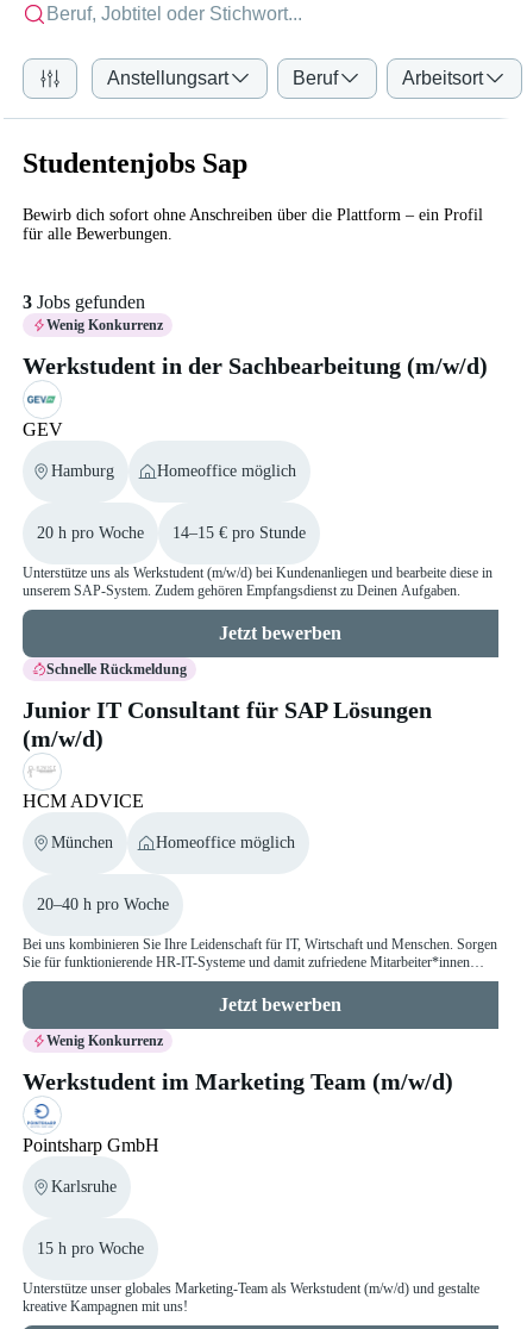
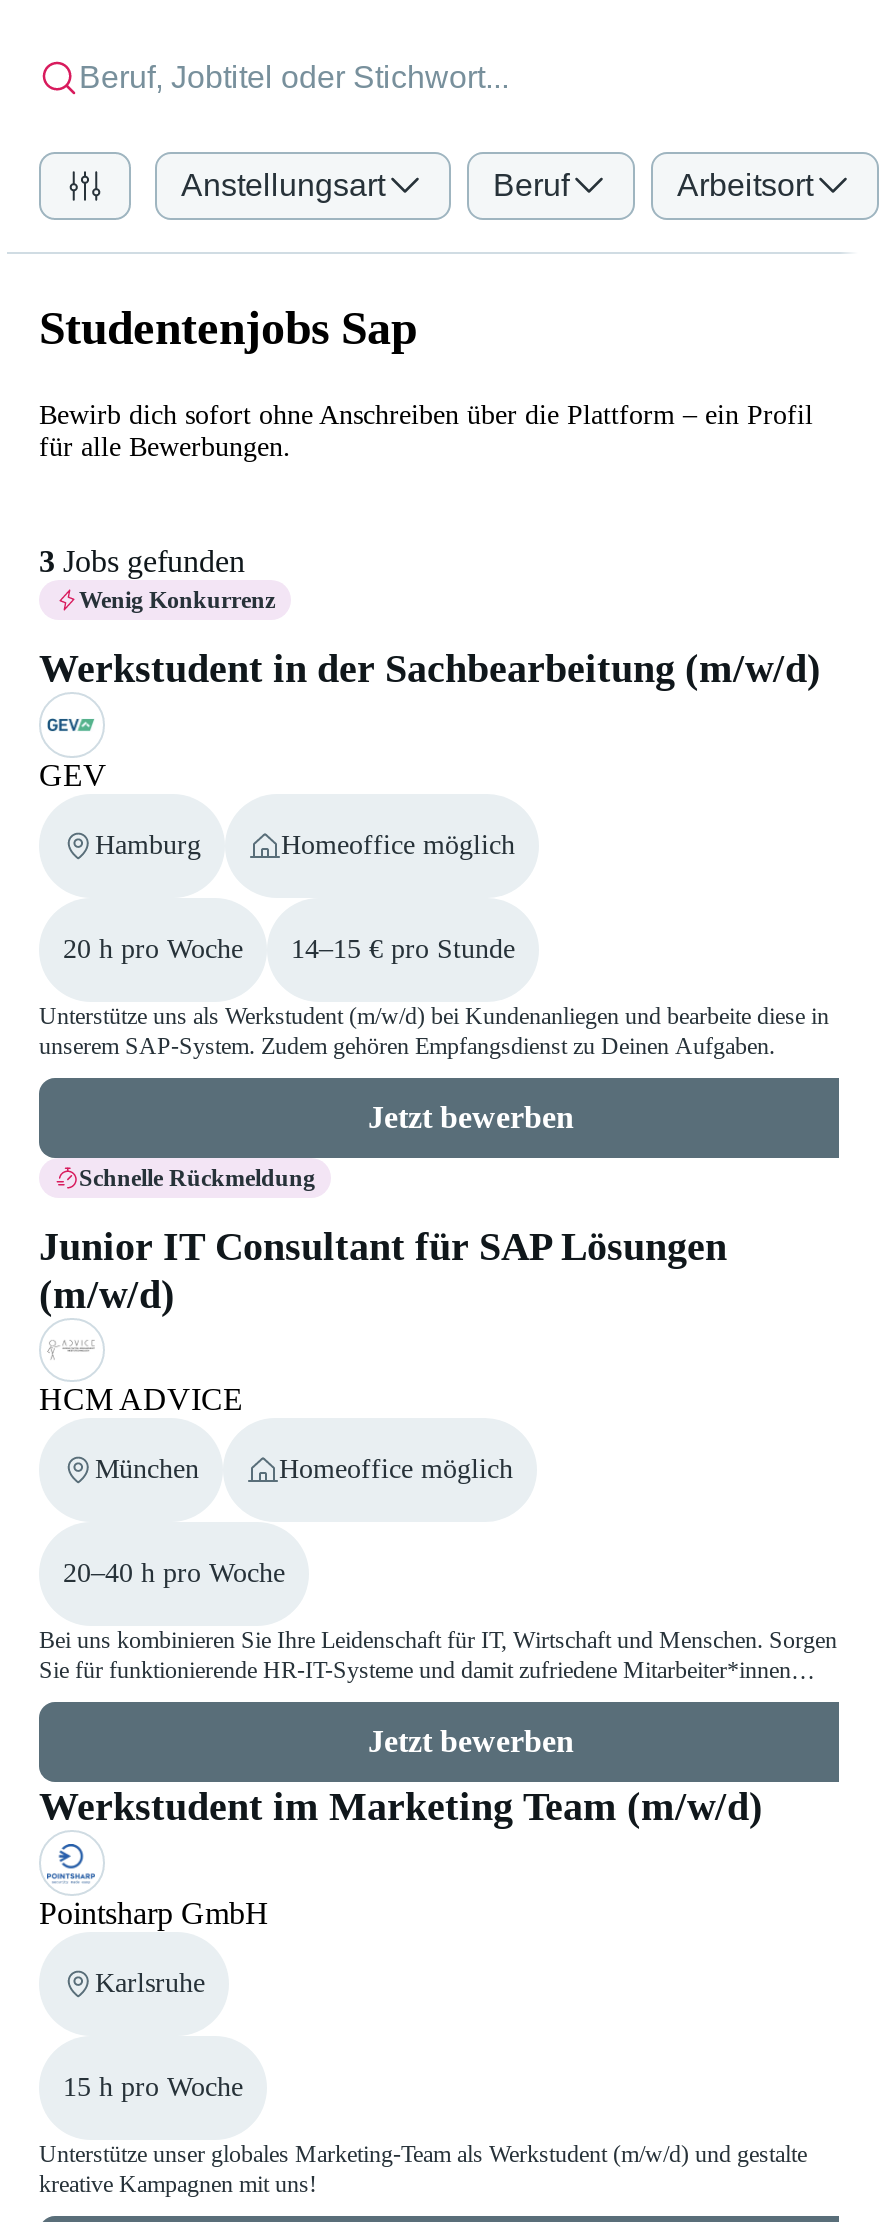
- Wenig Konkurrenz
